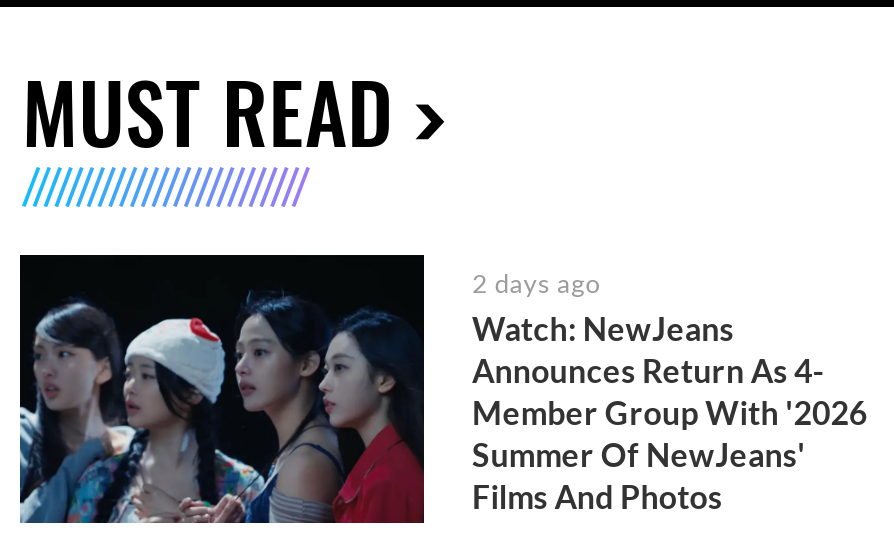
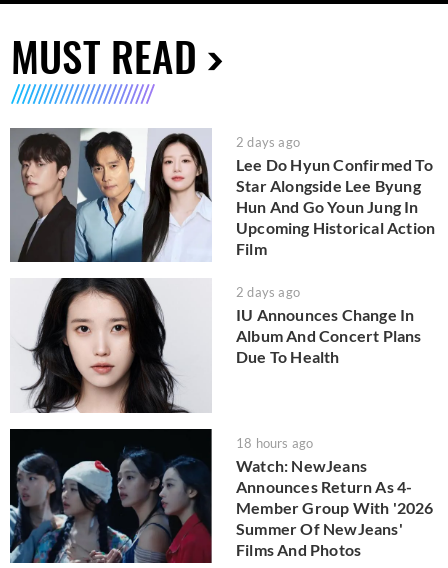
+ [image]
+ Lee Do Hyun Confirmed To
+ Star Alongside Lee Byung
+ Hun And Go Youn Jung In
+ Upcoming Historical Action
+ Film
+ 2 days ago
+ IU Announces Change In
+ Album And Concert Plans
+ Due To Health

+ [image]

+ 18 hours ago
